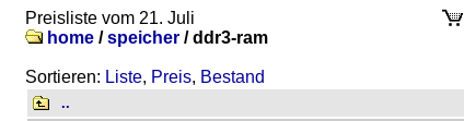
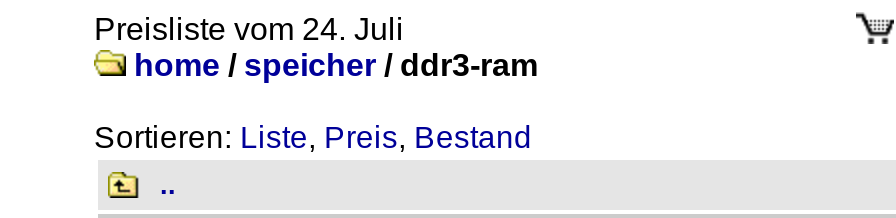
- Preisliste vom 21. Juli
+ Preisliste vom 24. Juli
